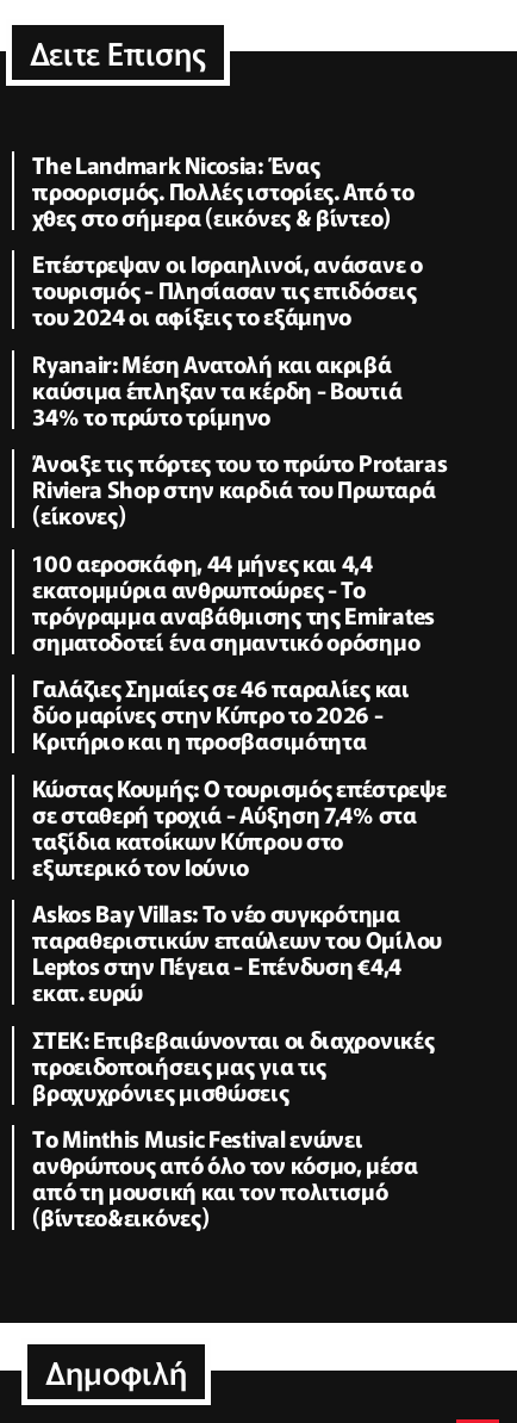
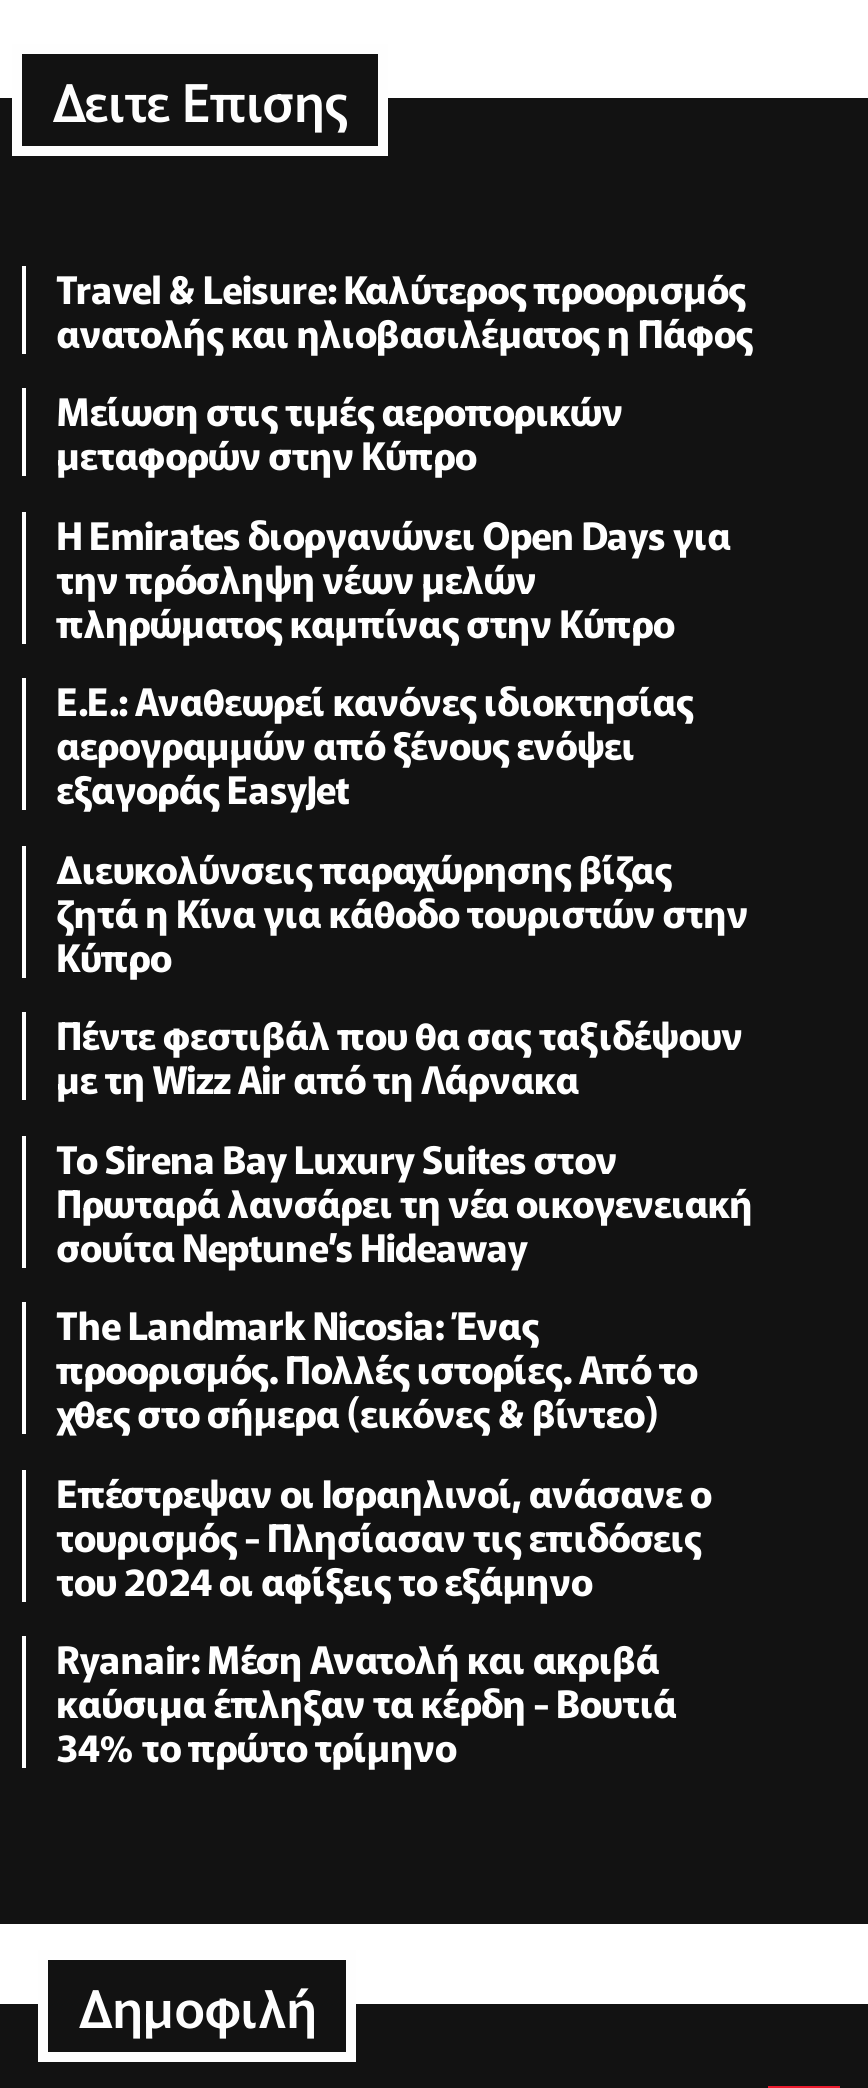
+ Travel & Leisure: Καλύτερος προορισμός
+ ανατολής και ηλιοβασιλέματος η Πάφος
+ Μείωση στις τιμές αεροπορικών
+ μεταφορών στην Κύπρο
+ Η Emirates διοργανώνει Open Days για
+ την πρόσληψη νέων μελών
+ πληρώματος καμπίνας στην Κύπρο
+ Ε.Ε.: Αναθεωρεί κανόνες ιδιοκτησίας
+ αερογραμμών από ξένους ενόψει
+ εξαγοράς EasyJet
+ Διευκολύνσεις παραχώρησης βίζας
+ ζητά η Κίνα για κάθοδο τουριστών στην
+ Κύπρο
+ Πέντε φεστιβάλ που θα σας ταξιδέψουν
+ με τη Wizz Air από τη Λάρνακα
+ Το Sirena Bay Luxury Suites στον
+ Πρωταρά λανσάρει τη νέα οικογενειακή
+ σουίτα Neptune’s Hideaway

moved down: The Landmark Nicosia: Ένας | προορισμός. Πολλές ιστορίες. Από το | χθες στο σήμερα (εικόνες & βίντεο) | ... | καύσιμα έπληξαν τα κέρδη - Βουτιά | 34% το πρώτο τρίμηνο

- Άνοιξε τις πόρτες του το πρώτο Protaras
- Riviera Shop στην καρδιά του Πρωταρά
- (είκονες)
- 100 αεροσκάφη, 44 μήνες και 4,4
- εκατομμύρια ανθρωποώρες - Το
- πρόγραμμα αναβάθμισης της Emirates
- σηματοδοτεί ένα σημαντικό ορόσημο
- Γαλάζιες Σημαίες σε 46 παραλίες και
- δύο μαρίνες στην Κύπρο το 2026 -
- Κριτήριο και η προσβασιμότητα
- Κώστας Κουμής: Ο τουρισμός επέστρεψε
- σε σταθερή τροχιά - Αύξηση 7,4% στα
- ταξίδια κατοίκων Κύπρου στο
- εξωτερικό τον Ιούνιο
- Askos Bay Villas: Το νέο συγκρότημα
- παραθεριστικών επαύλεων του Ομίλου
- Leptos στην Πέγεια - Επένδυση €4,4
- εκατ. ευρώ
- ΣΤΕΚ: Επιβεβαιώνονται οι διαχρονικές
- προειδοποιήσεις μας για τις
- βραχυχρόνιες μισθώσεις
- Tο Minthis Music Festival ενώνει
- ανθρώπους από όλο τον κόσμο, μέσα
- από τη μουσική και τον πολιτισμό
- (βίντεο&εικόνες)
